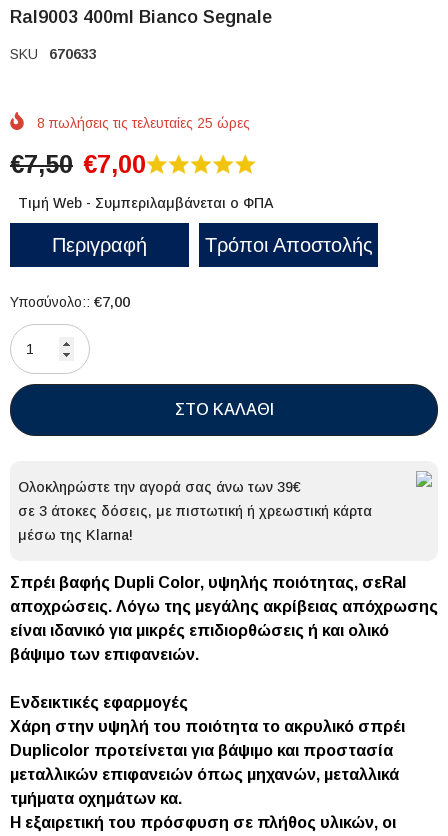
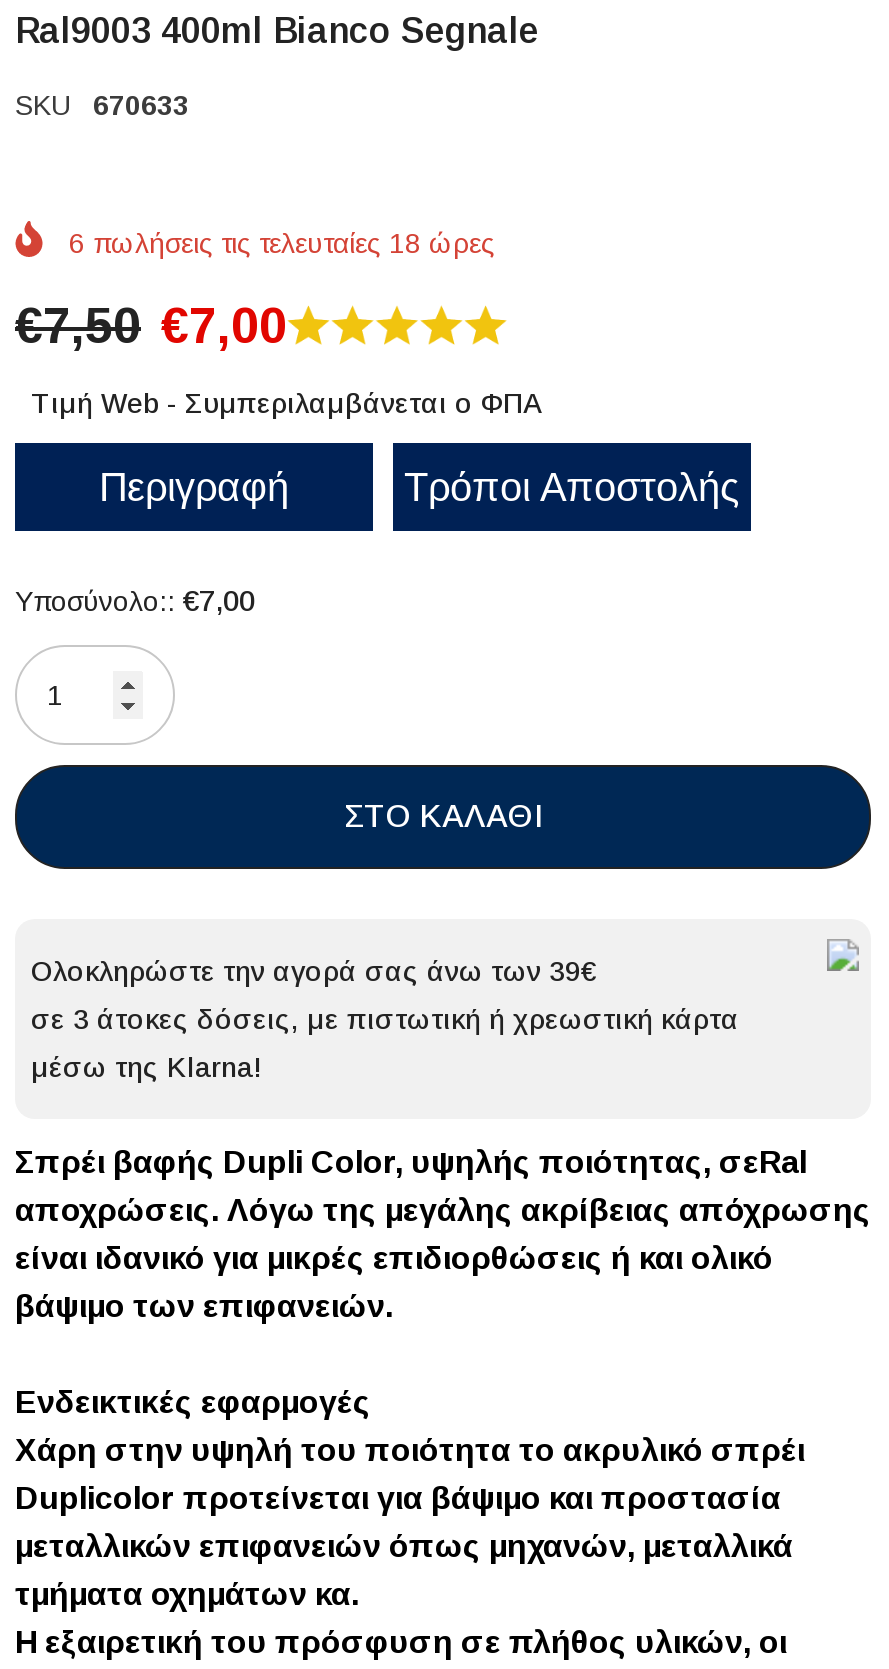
- 8 πωλήσεις τις τελευταίες 25 ώρες
+ 6 πωλήσεις τις τελευταίες 18 ώρες
